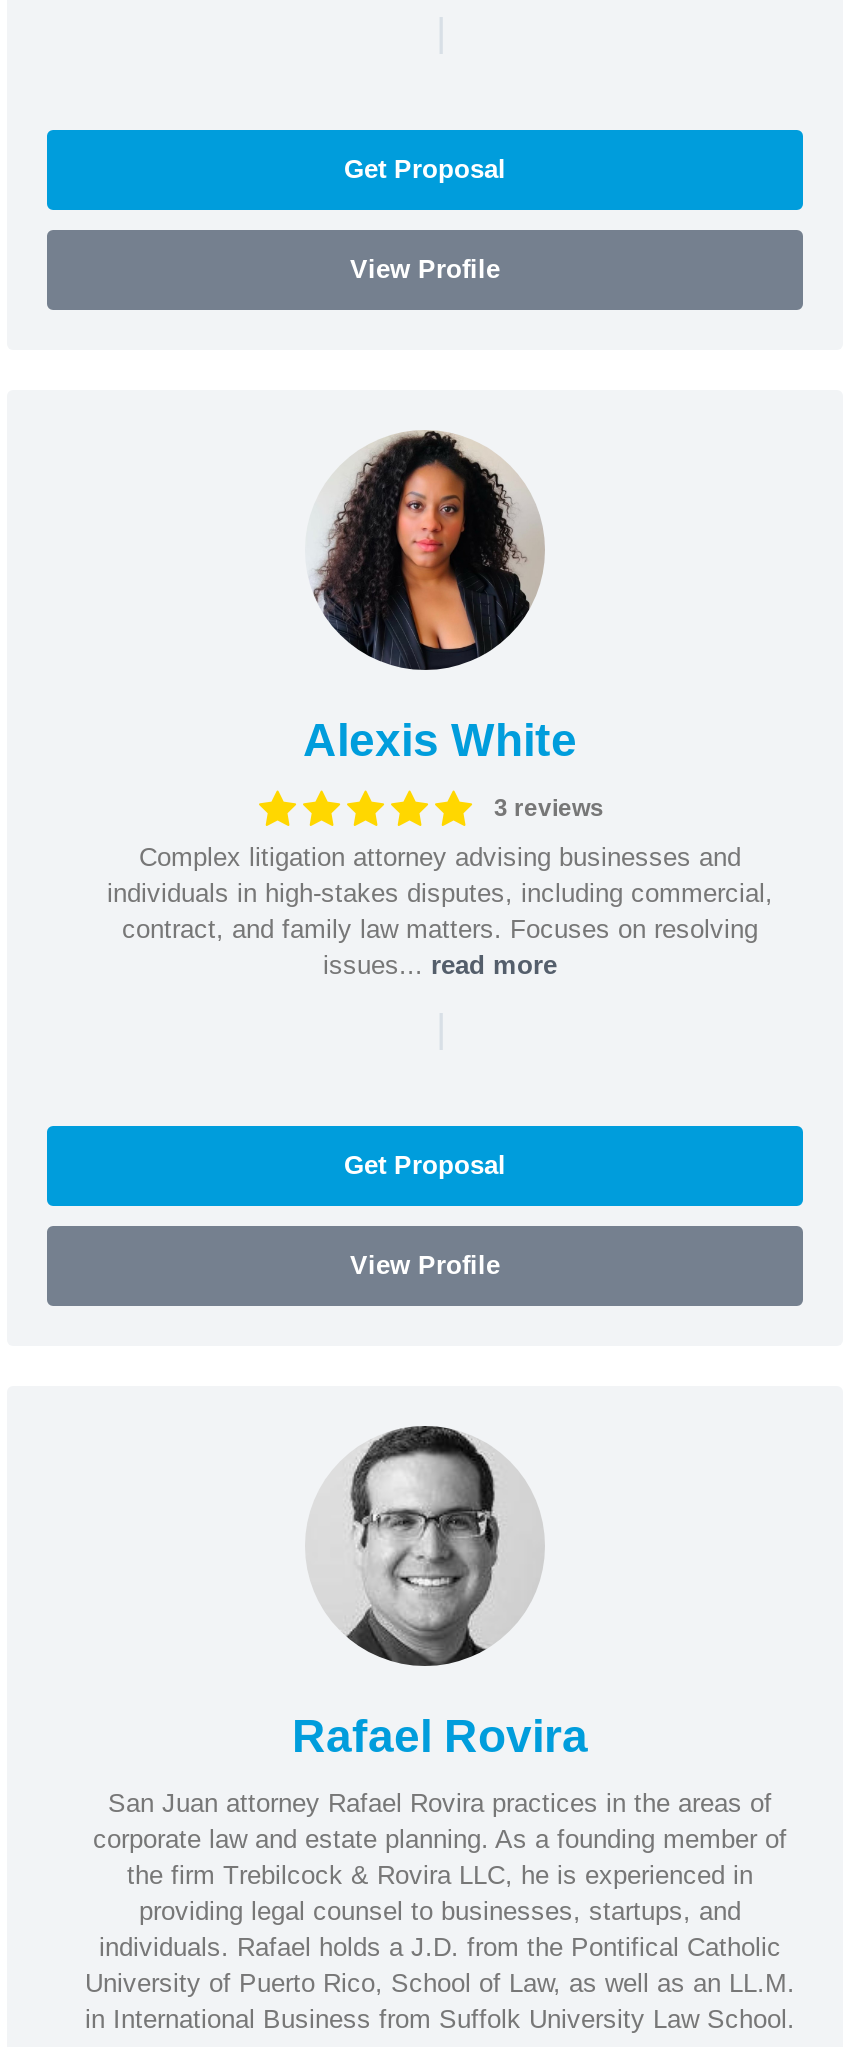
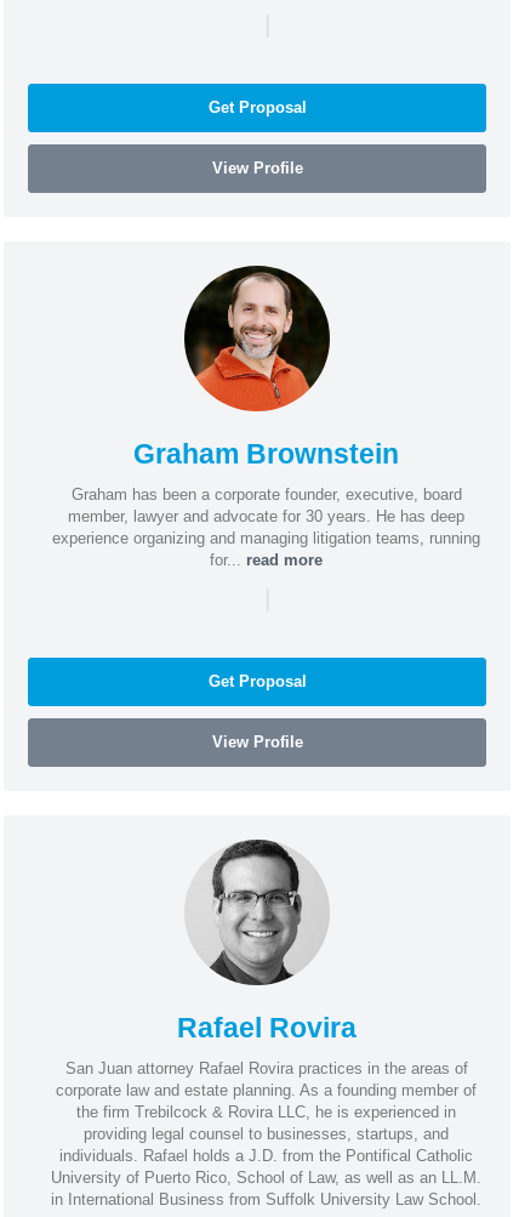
- [image]
- Alexis White
- 3 reviews
- Complex litigation attorney advising businesses and
- individuals in high-stakes disputes, including commercial,
- contract, and family law matters. Focuses on resolving
- issues... read more
+ [image]
+ Graham Brownstein
+ Graham has been a corporate founder, executive, board
+ member, lawyer and advocate for 30 years. He has deep
+ experience organizing and managing litigation teams, running
+ for... read more
